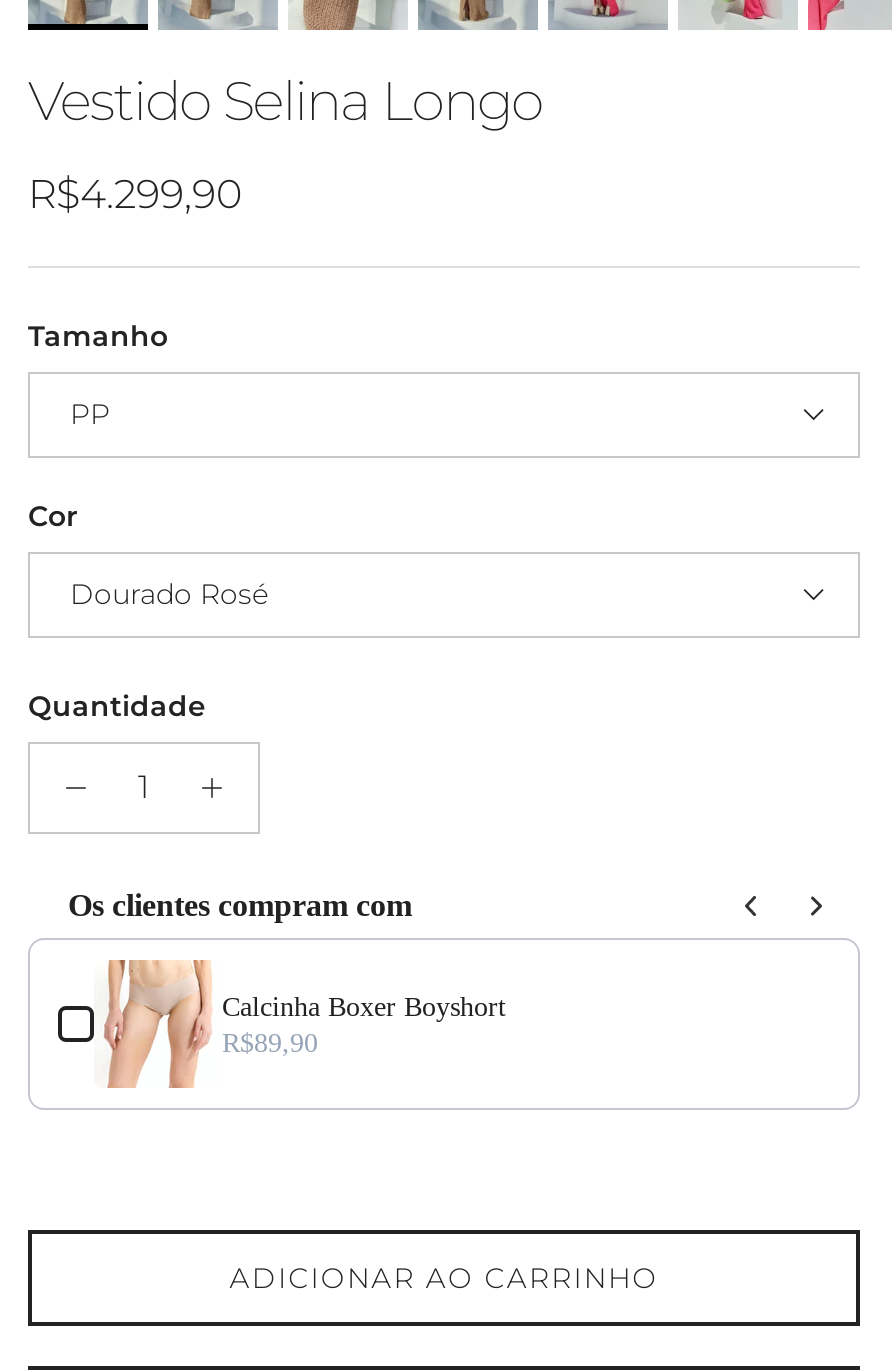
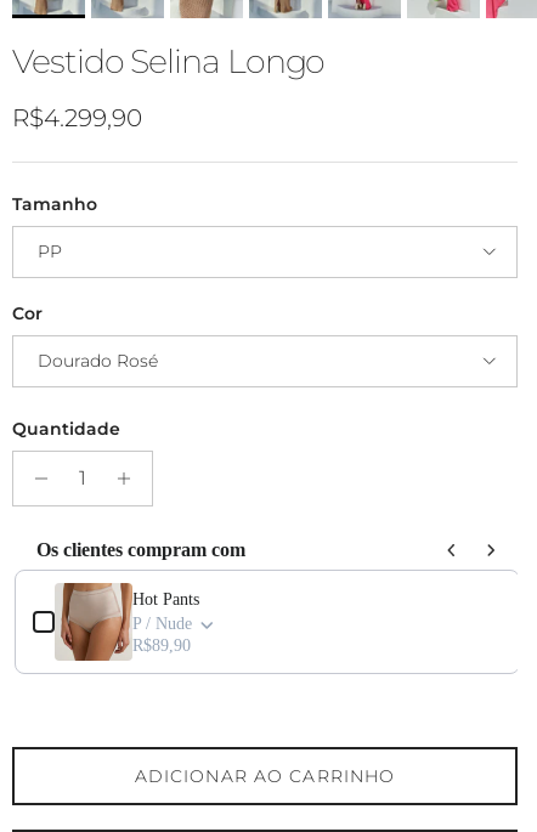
- [image]
- Calcinha Boxer Boyshort
+ [image]
+ Hot Pants
+ P / Nude
